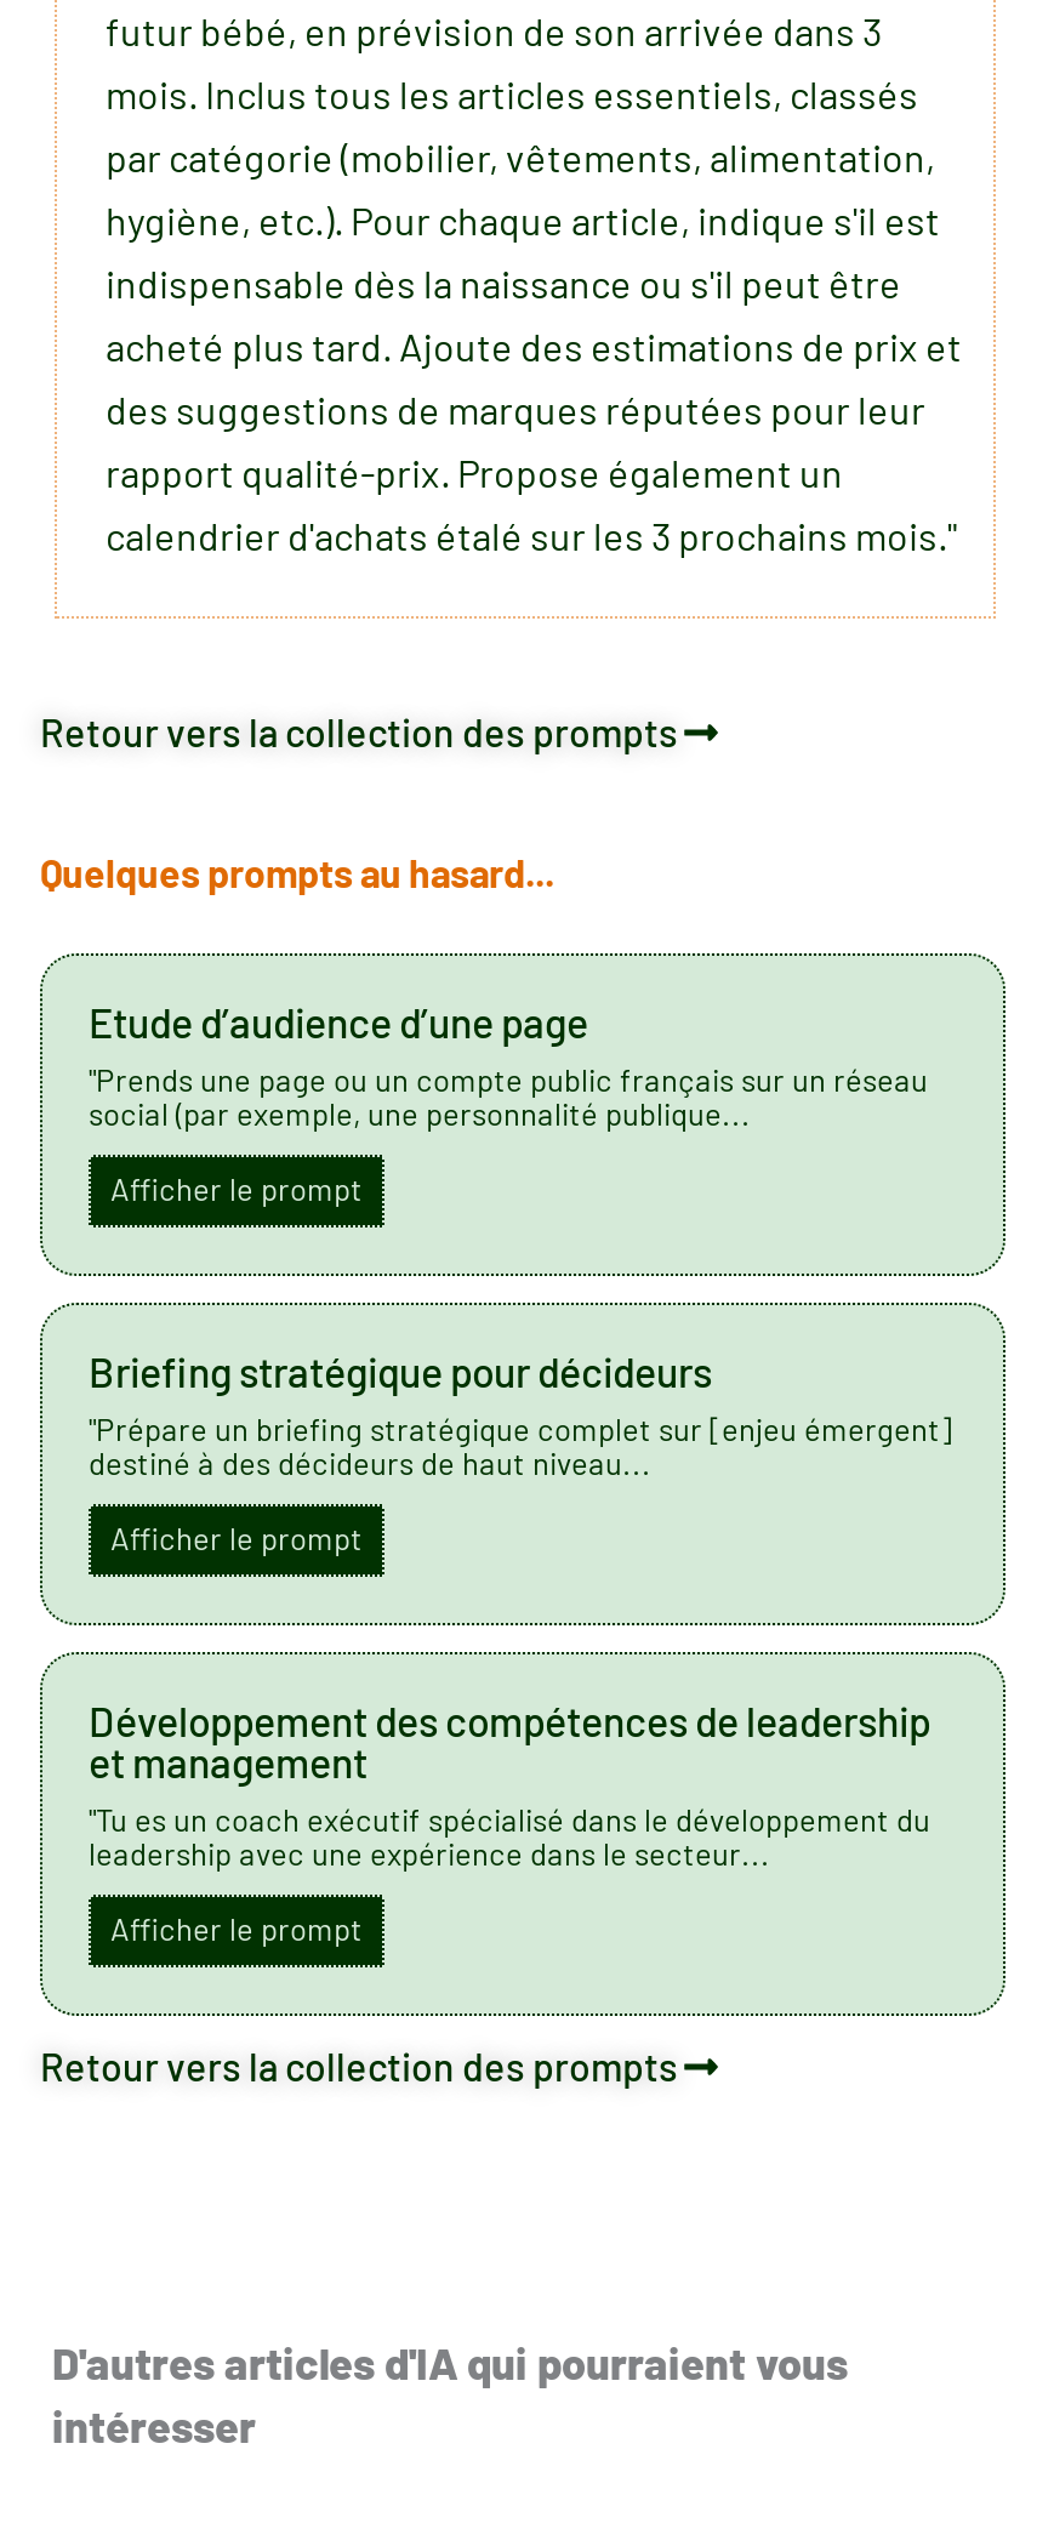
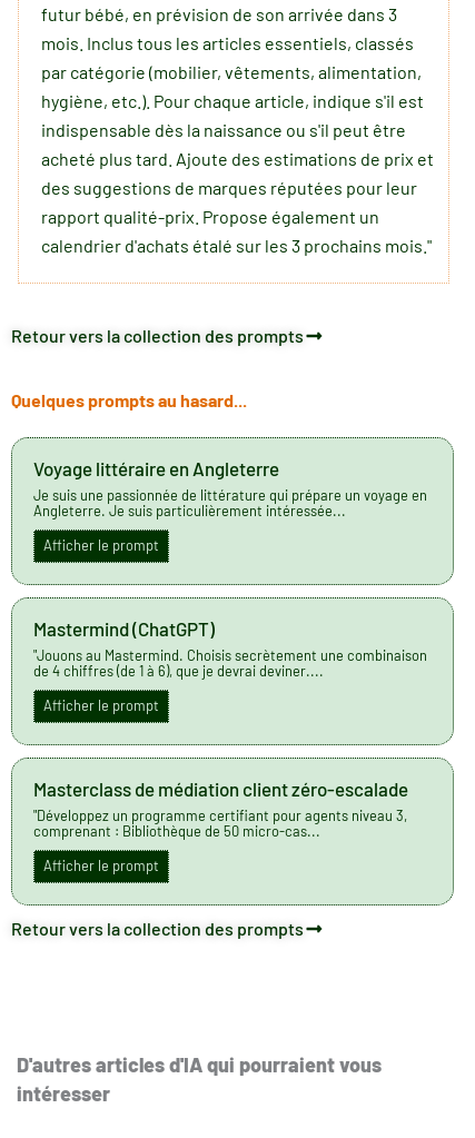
- Etude d’audience d’une page
- "Prends une page ou un compte public français sur un réseau
- social (par exemple, une personnalité publique...
+ Voyage littéraire en Angleterre
+ Je suis une passionnée de littérature qui prépare un voyage en
+ Angleterre. Je suis particulièrement intéressée...

- Briefing stratégique pour décideurs
- "Prépare un briefing stratégique complet sur [enjeu émergent]
- destiné à des décideurs de haut niveau...
+ Mastermind (ChatGPT)
+ "Jouons au Mastermind. Choisis secrètement une combinaison
+ de 4 chiffres (de 1 à 6), que je devrai deviner....

- Développement des compétences de leadership
- et management
- "Tu es un coach exécutif spécialisé dans le développement du
- leadership avec une expérience dans le secteur...
+ Masterclass de médiation client zéro-escalade
+ "Développez un programme certifiant pour agents niveau 3,
+ comprenant : Bibliothèque de 50 micro-cas...
